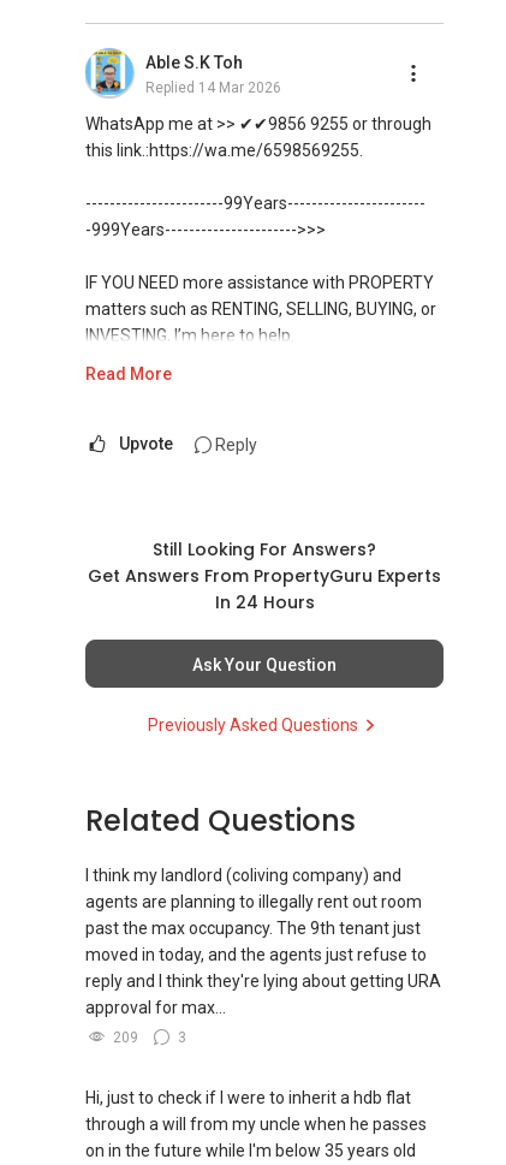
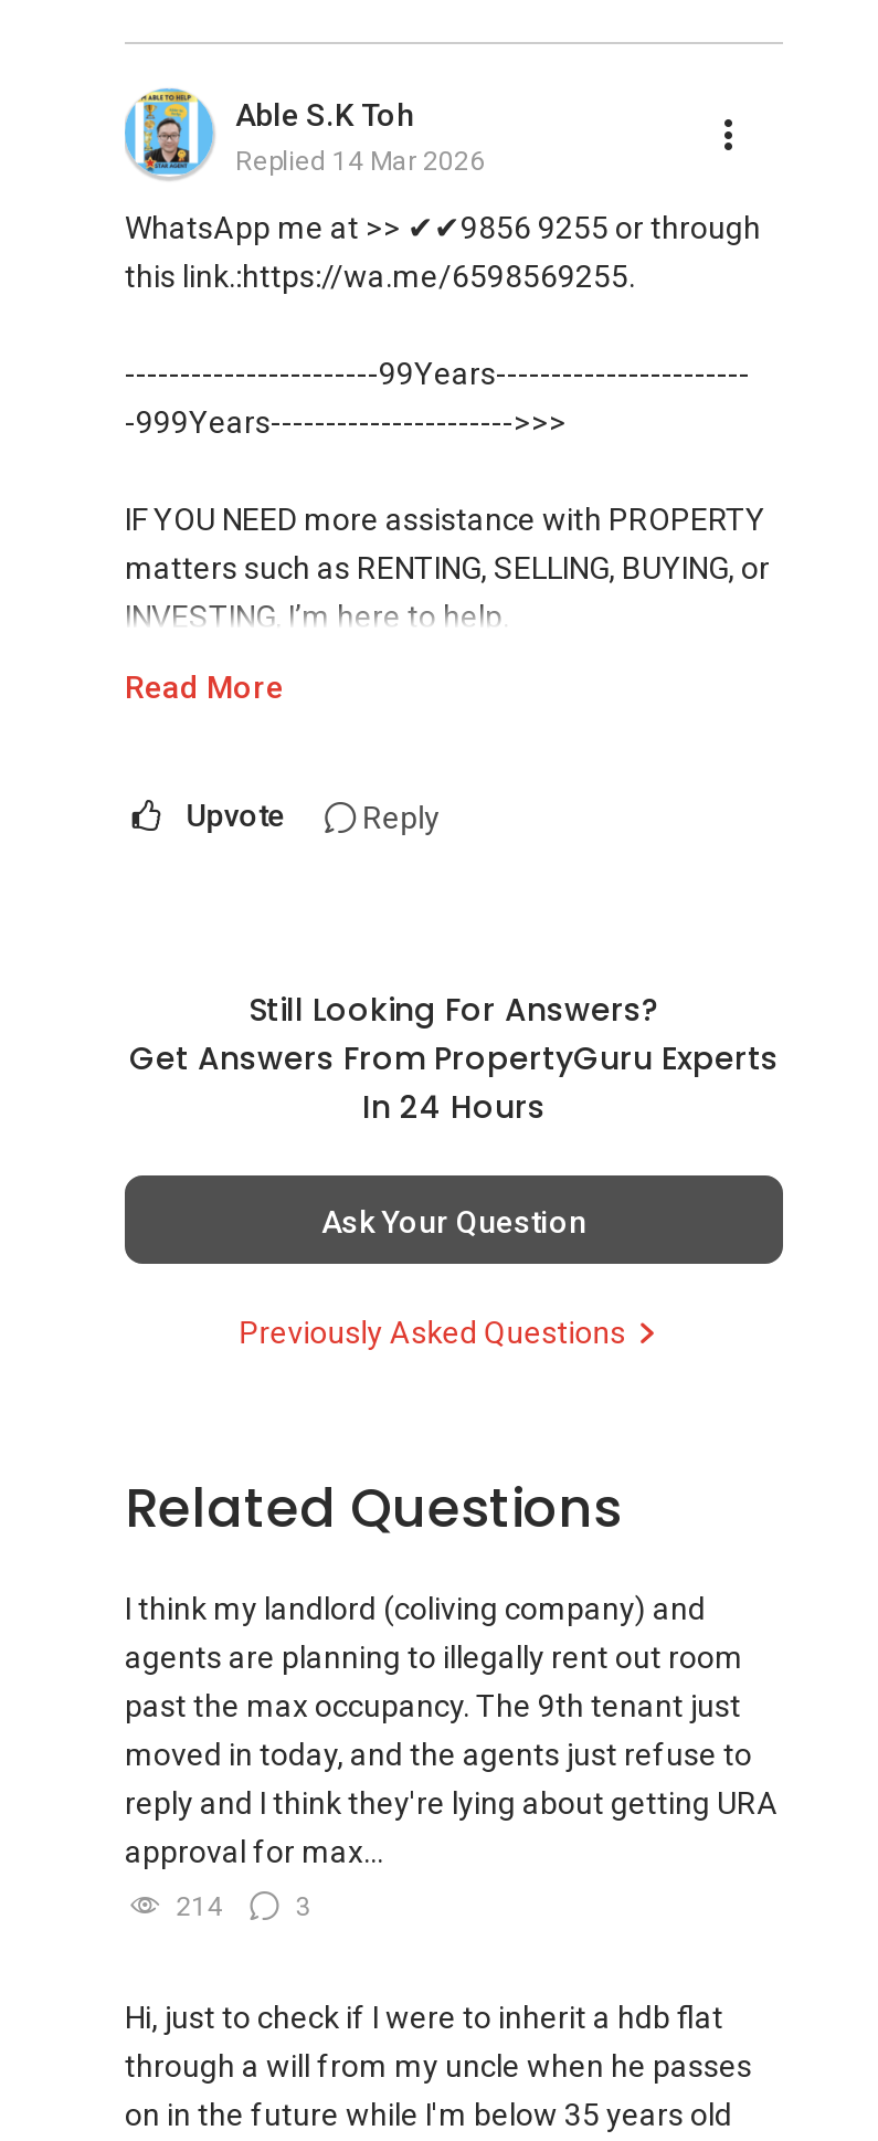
- 209
+ 214
